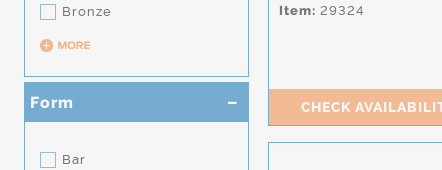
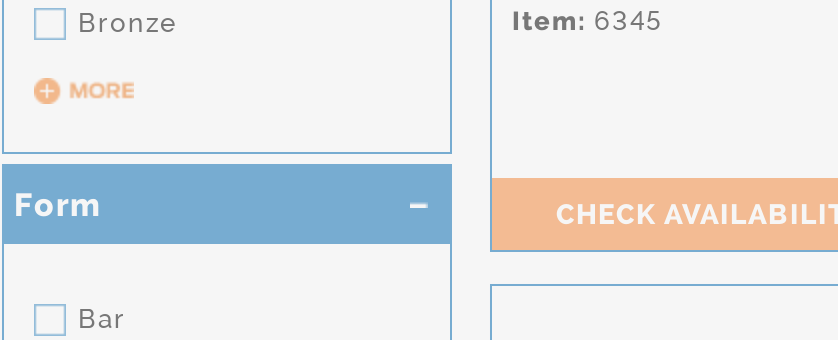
- Item: 29324
+ Item: 6345
